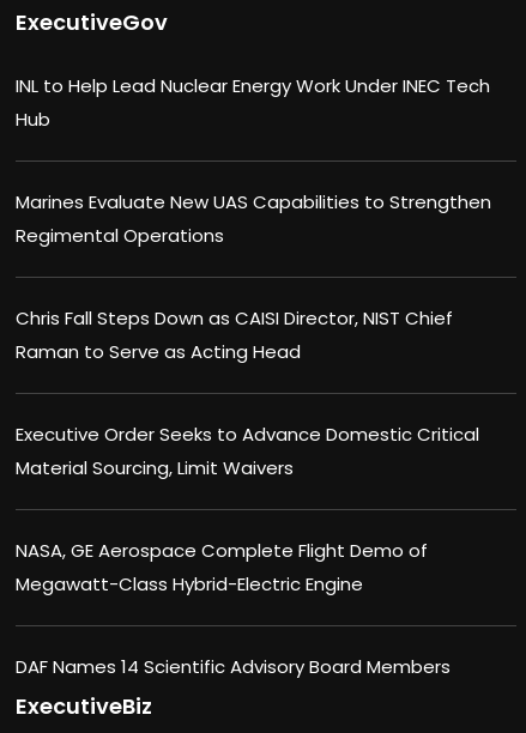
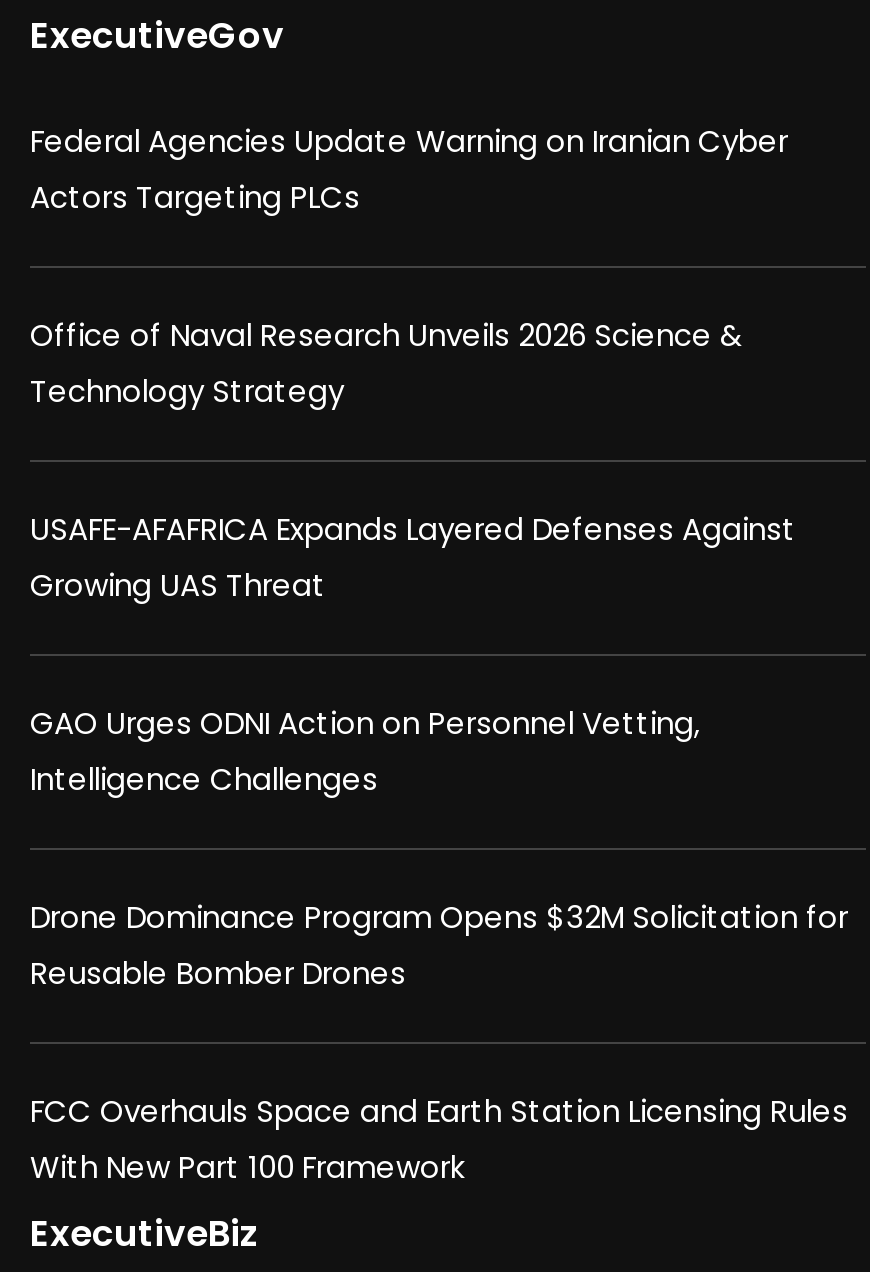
- INL to Help Lead Nuclear Energy Work Under INEC Tech
- Hub
+ Federal Agencies Update Warning on Iranian Cyber
+ Actors Targeting PLCs

- Marines Evaluate New UAS Capabilities to Strengthen
- Regimental Operations
+ Office of Naval Research Unveils 2026 Science &
+ Technology Strategy

- Chris Fall Steps Down as CAISI Director, NIST Chief
- Raman to Serve as Acting Head
+ USAFE-AFAFRICA Expands Layered Defenses Against
+ Growing UAS Threat

- Executive Order Seeks to Advance Domestic Critical
- Material Sourcing, Limit Waivers
+ GAO Urges ODNI Action on Personnel Vetting,
+ Intelligence Challenges

- NASA, GE Aerospace Complete Flight Demo of
- Megawatt-Class Hybrid-Electric Engine
+ Drone Dominance Program Opens $32M Solicitation for
+ Reusable Bomber Drones

- DAF Names 14 Scientific Advisory Board Members
+ FCC Overhauls Space and Earth Station Licensing Rules
+ With New Part 100 Framework
